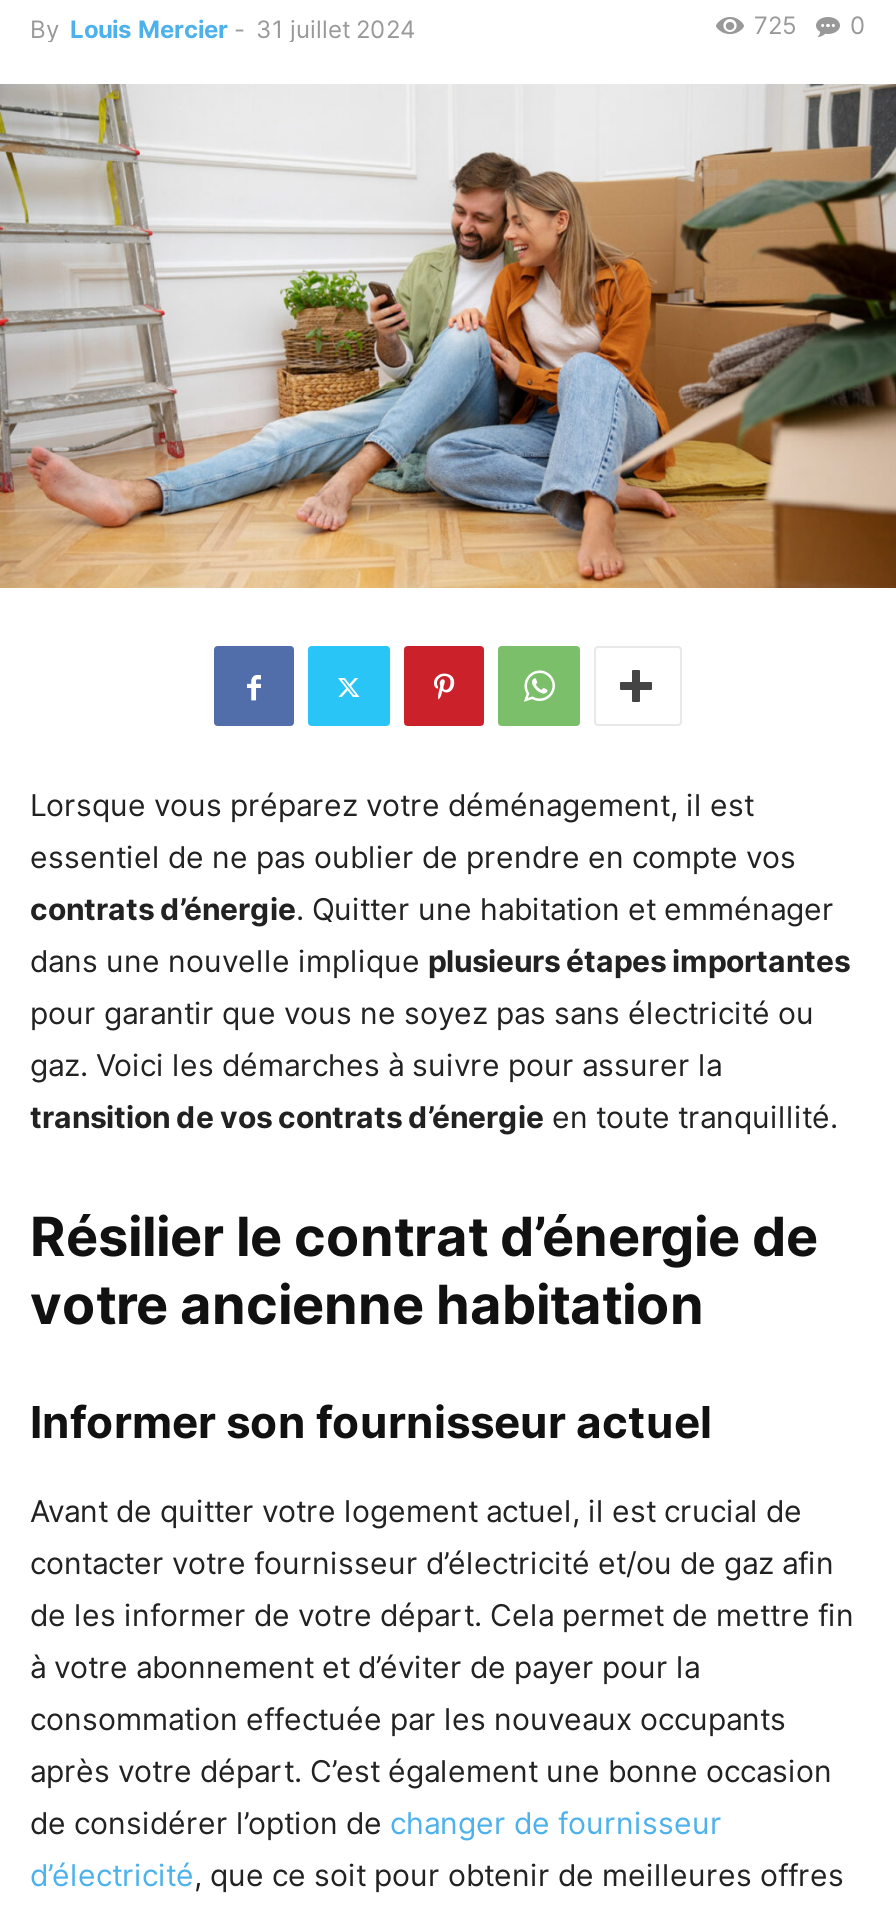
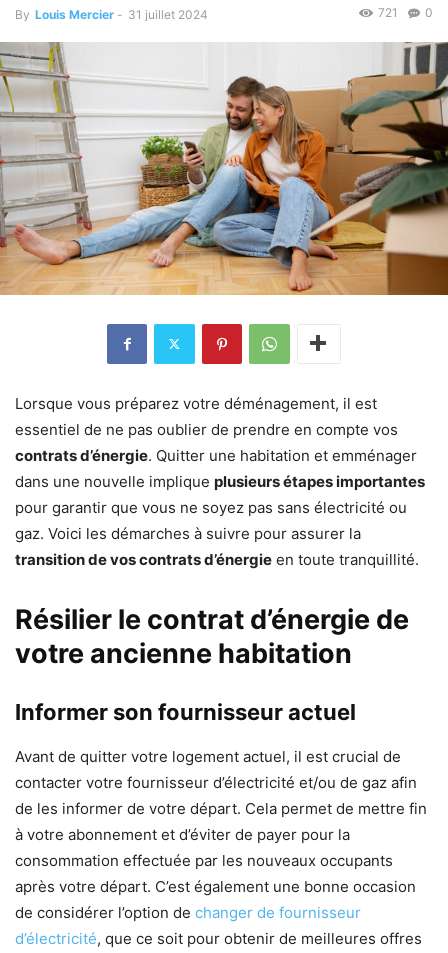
- 725 0
+ 721 0
